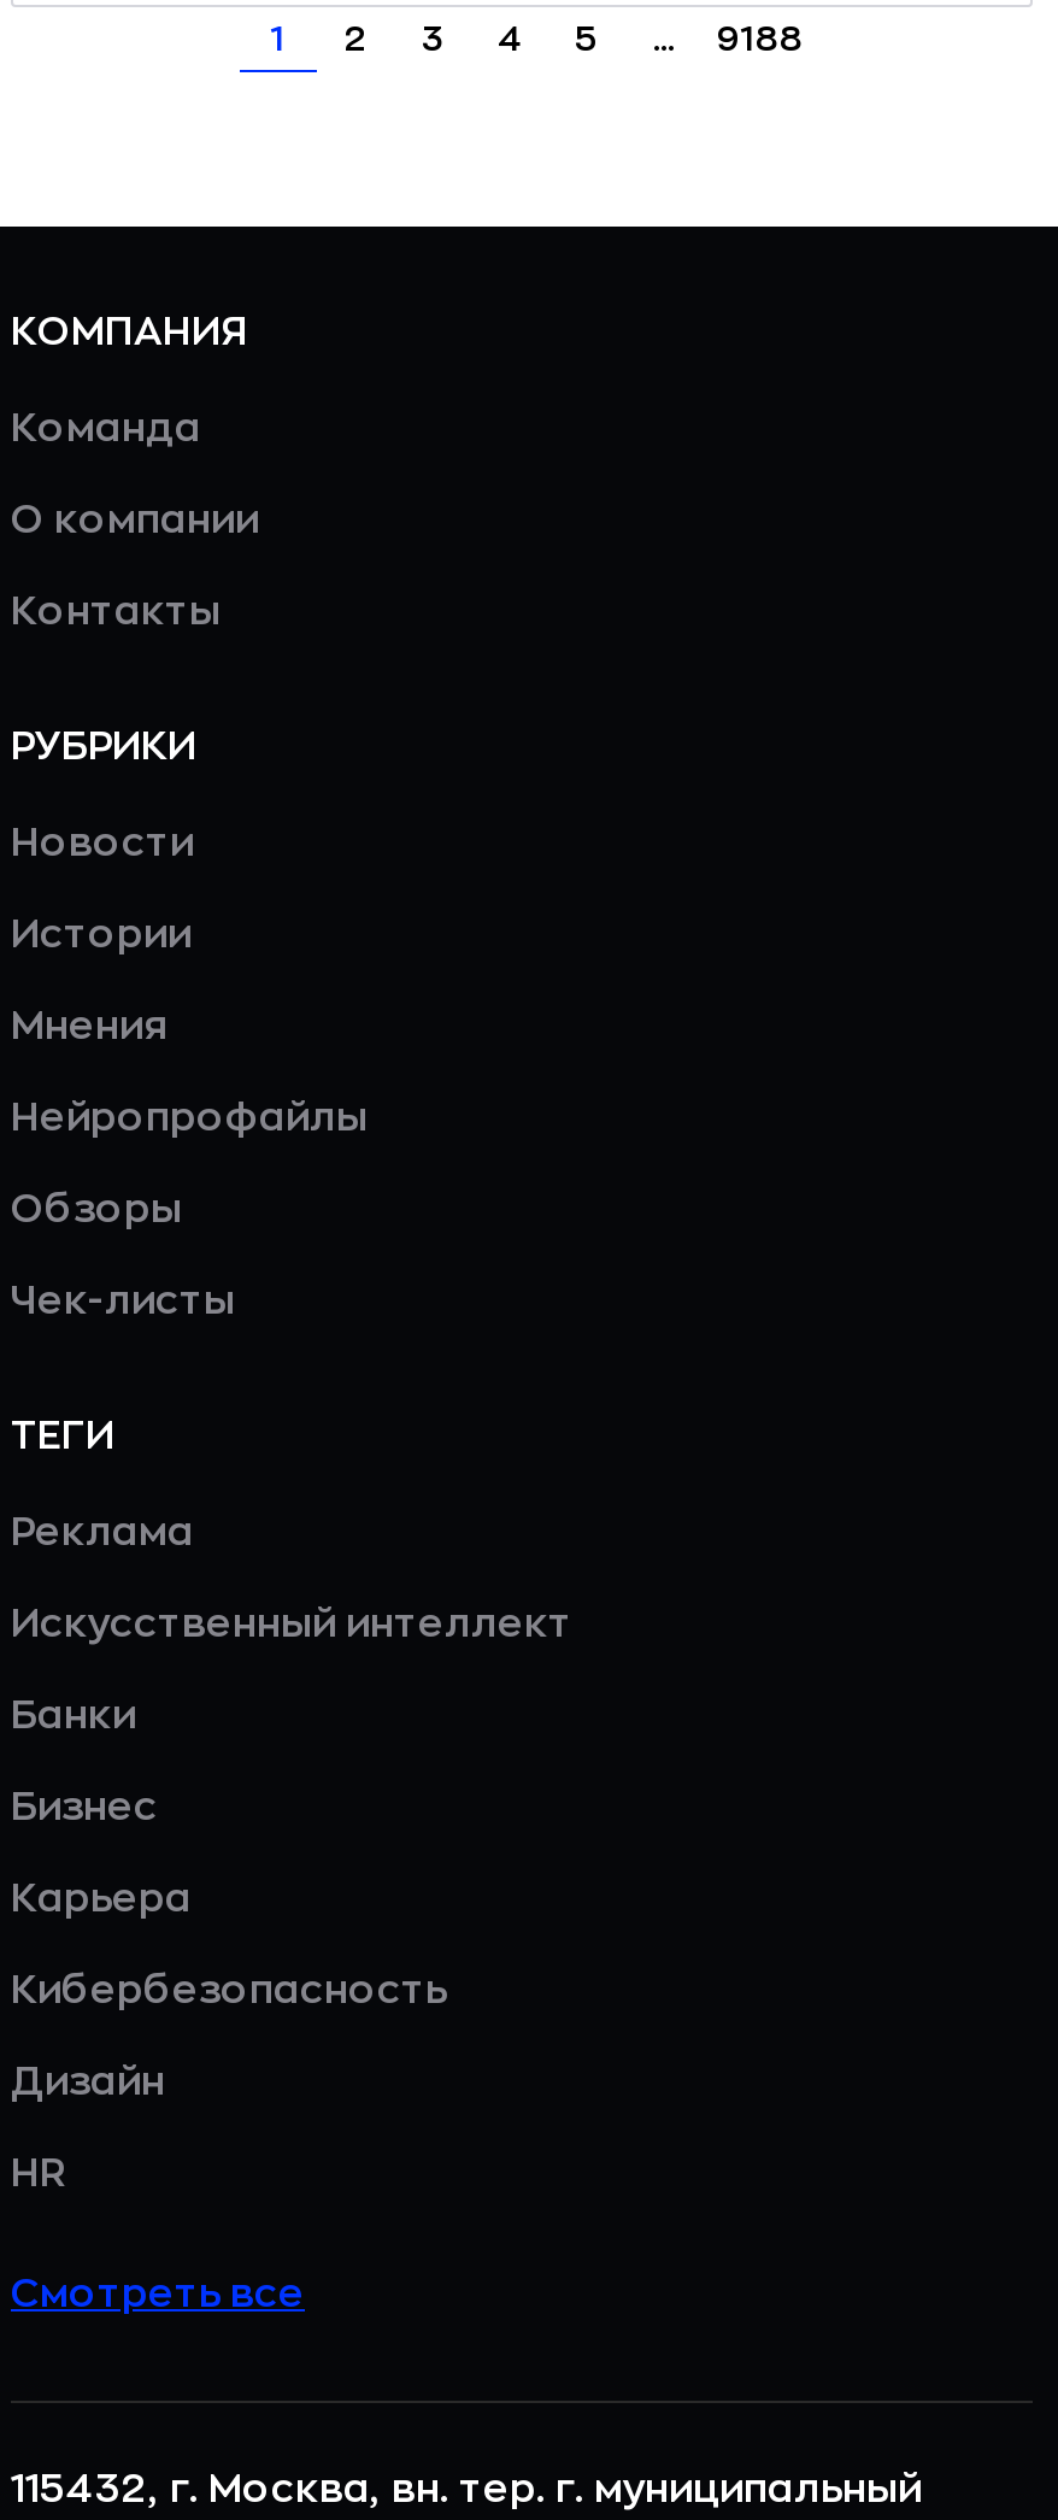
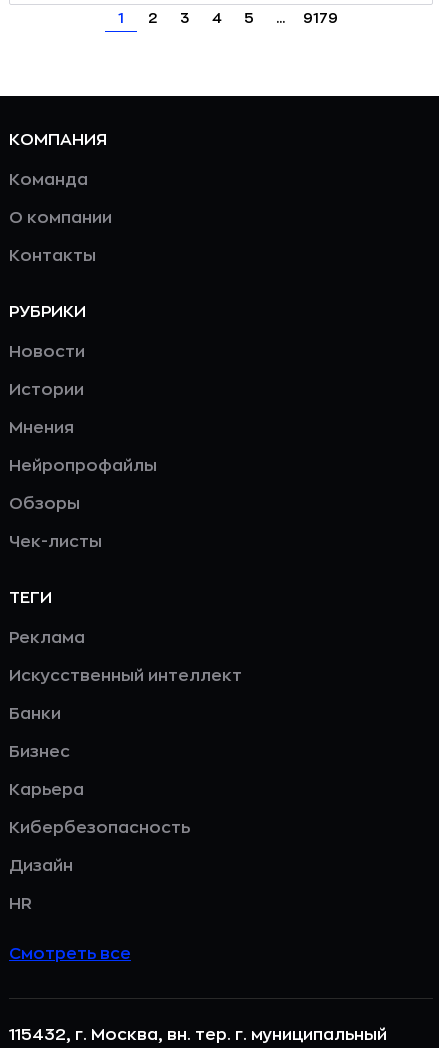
- 9188
+ 9179
